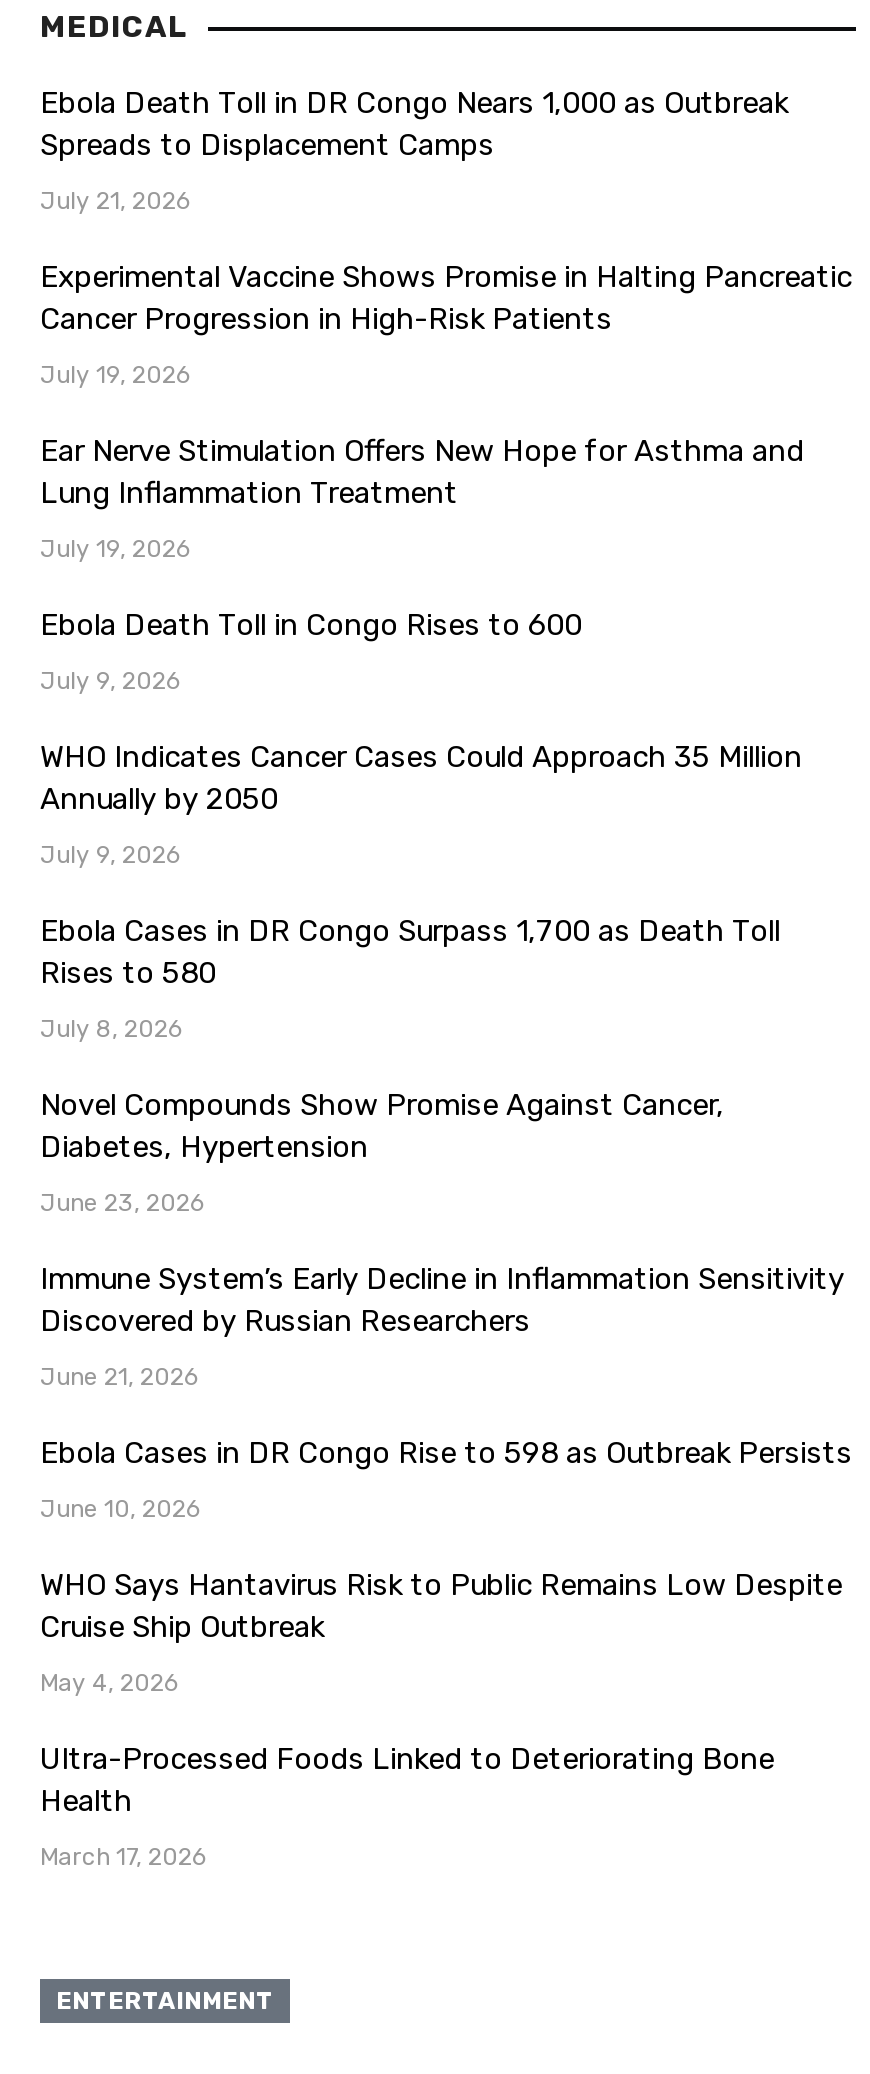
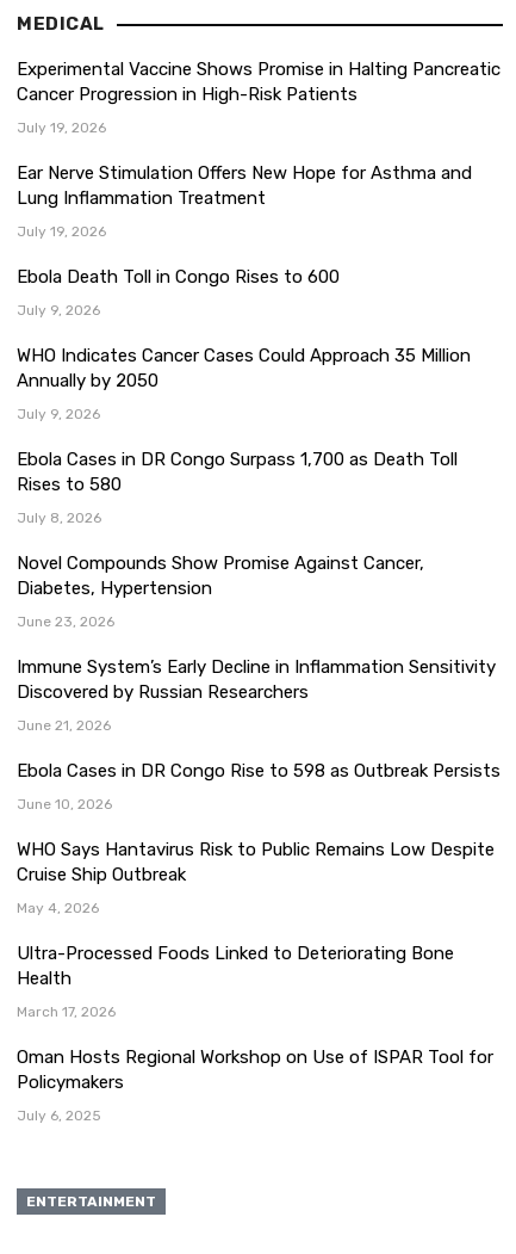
- Ebola Death Toll in DR Congo Nears 1,000 as Outbreak
- Spreads to Displacement Camps
- July 21, 2026

moved up: Experimental Vaccine Shows Promise in Halting Pancreatic | Cancer Progression in High-Risk Patients | July 19, 2026 | ... | Health | March 17, 2026

+ Oman Hosts Regional Workshop on Use of ISPAR Tool for
+ Policymakers
+ July 6, 2025
